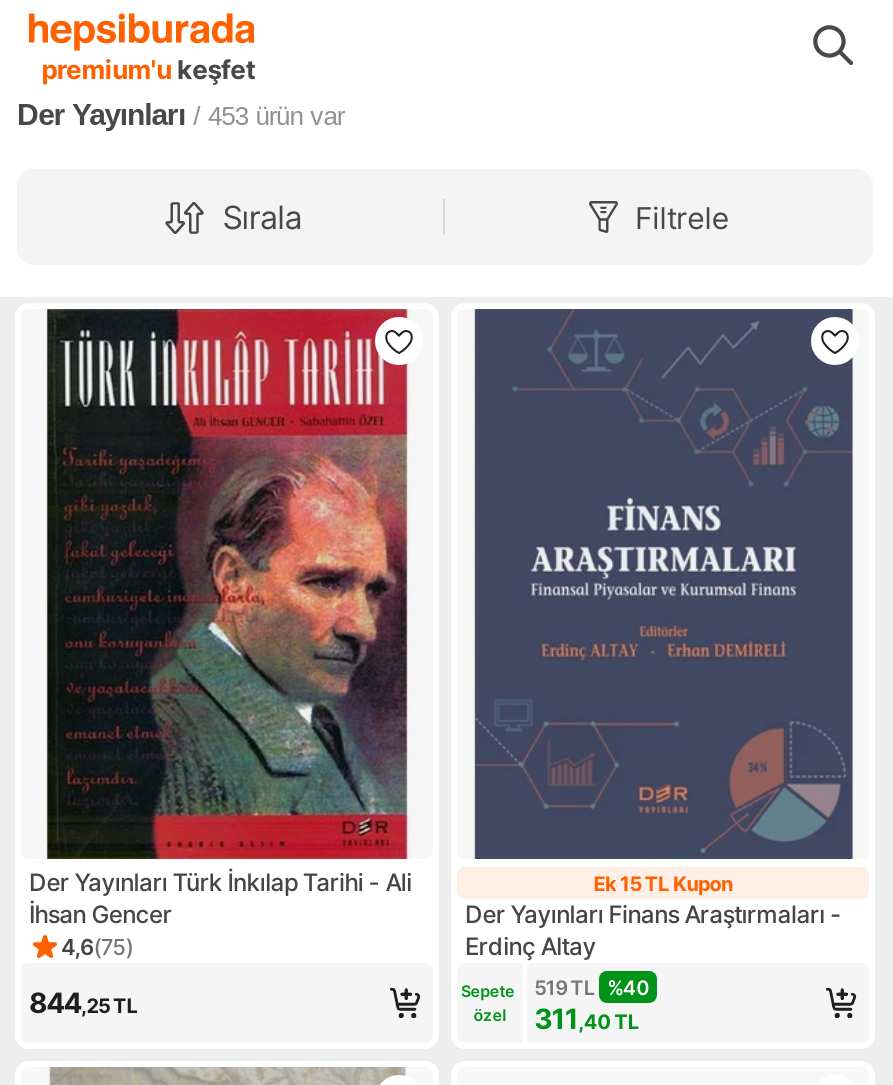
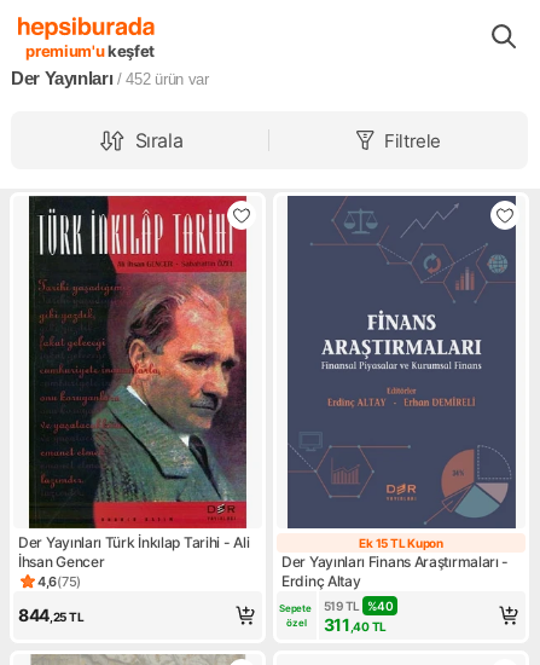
- Der Yayınları / 453 ürün var
+ Der Yayınları / 452 ürün var
